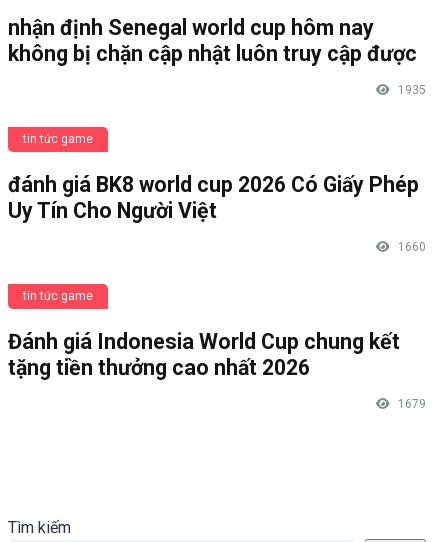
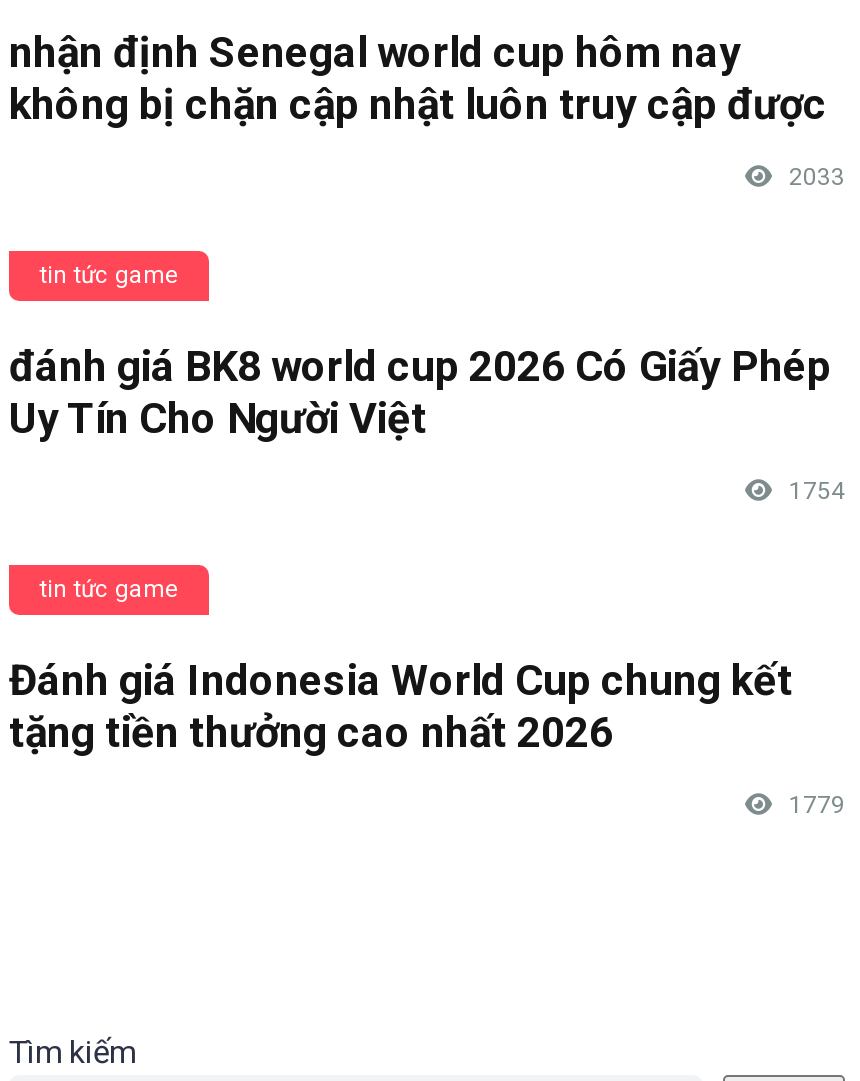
- 1935
+ 2033

- 1660
+ 1754

- 1679
+ 1779
